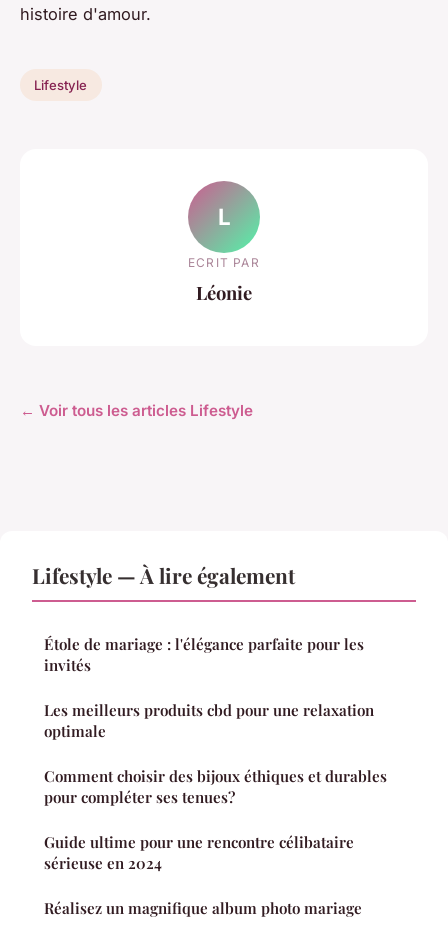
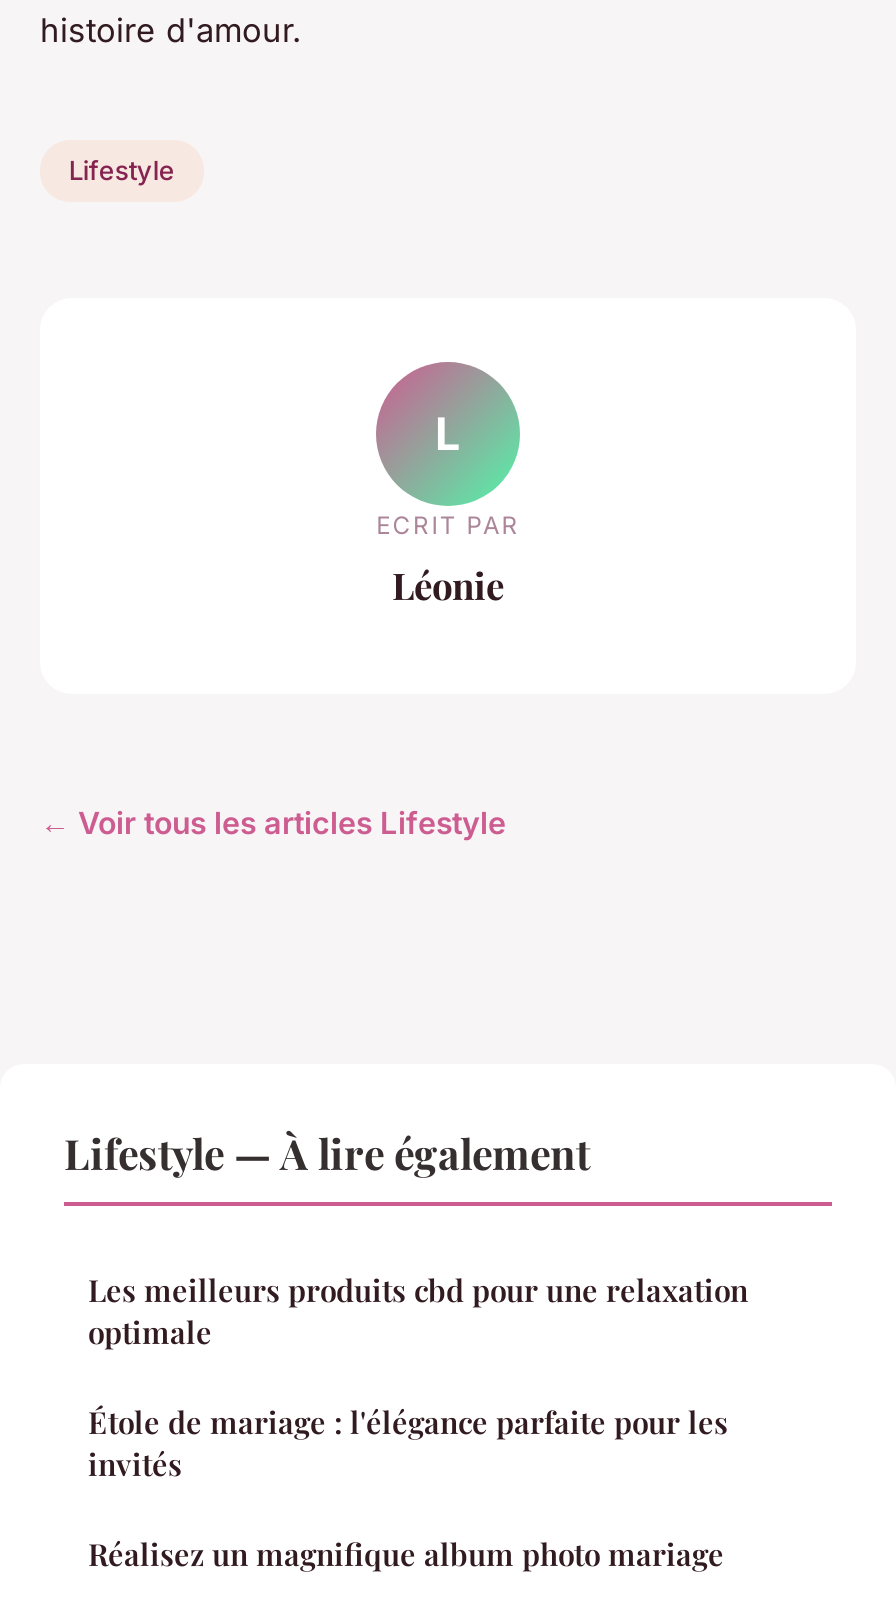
moved down: Étole de mariage : l'élégance parfaite pour les | invités

moved up: Les meilleurs produits cbd pour une relaxation | optimale

- Comment choisir des bijoux éthiques et durables
- pour compléter ses tenues?
- Guide ultime pour une rencontre célibataire
- sérieuse en 2024
